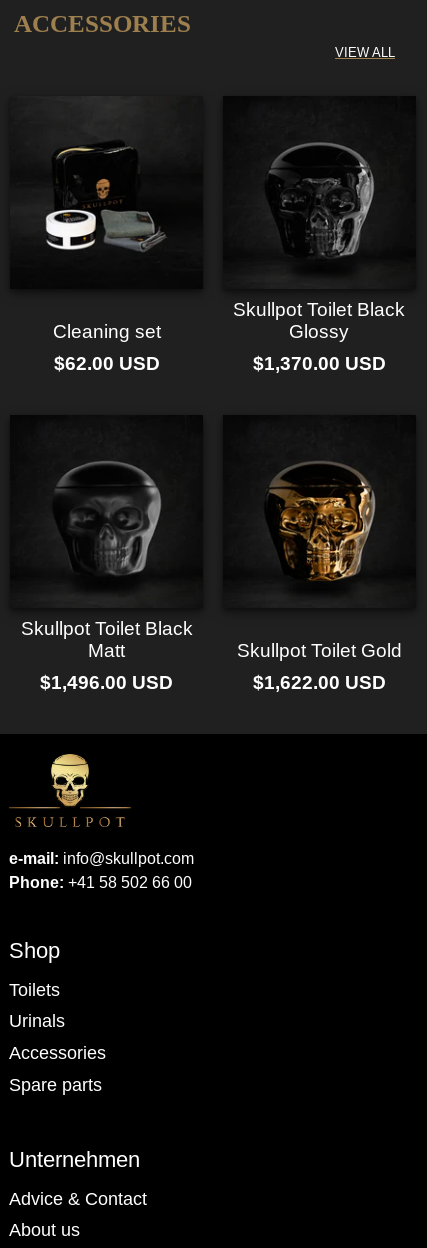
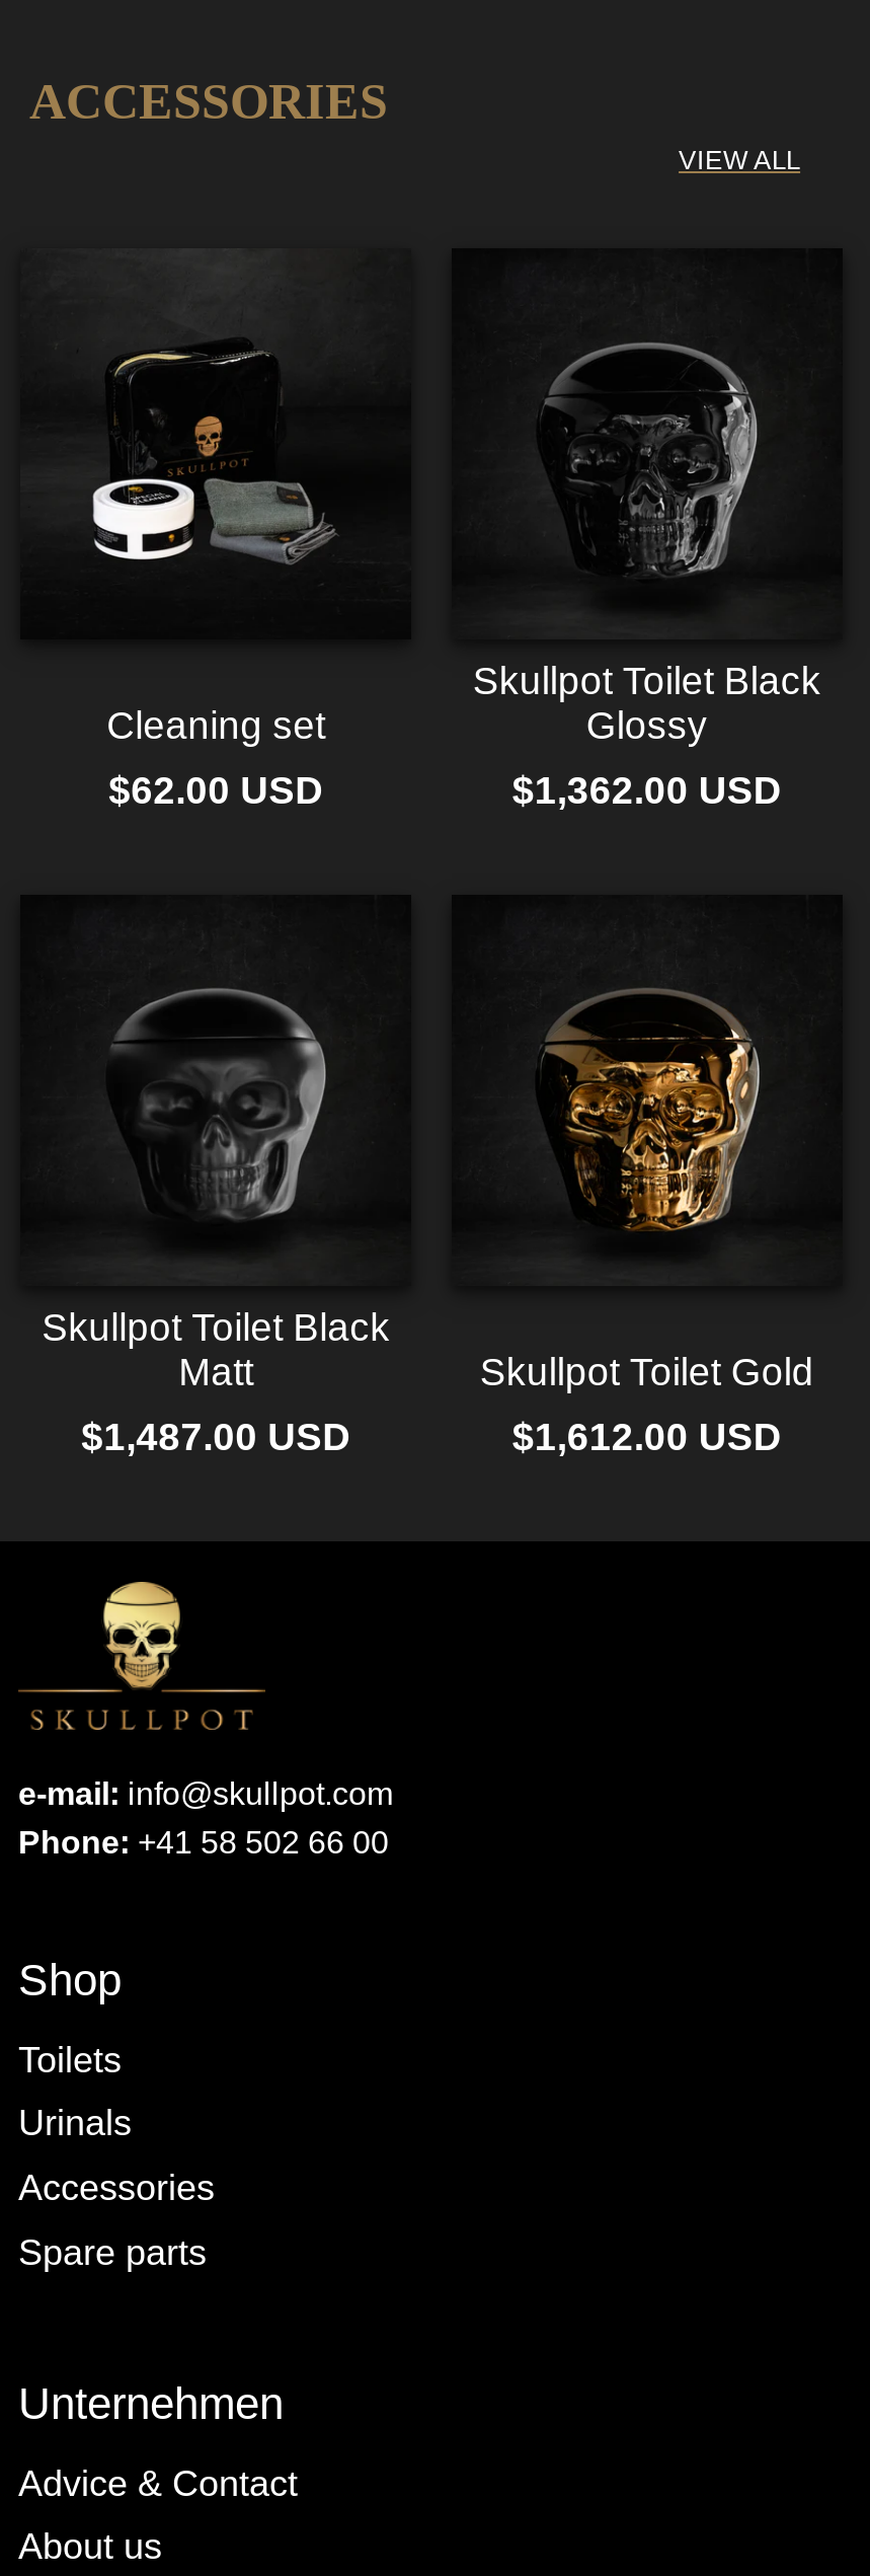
- $1,370.00 USD
+ $1,362.00 USD

- $1,496.00 USD
+ $1,487.00 USD

- $1,622.00 USD
+ $1,612.00 USD
